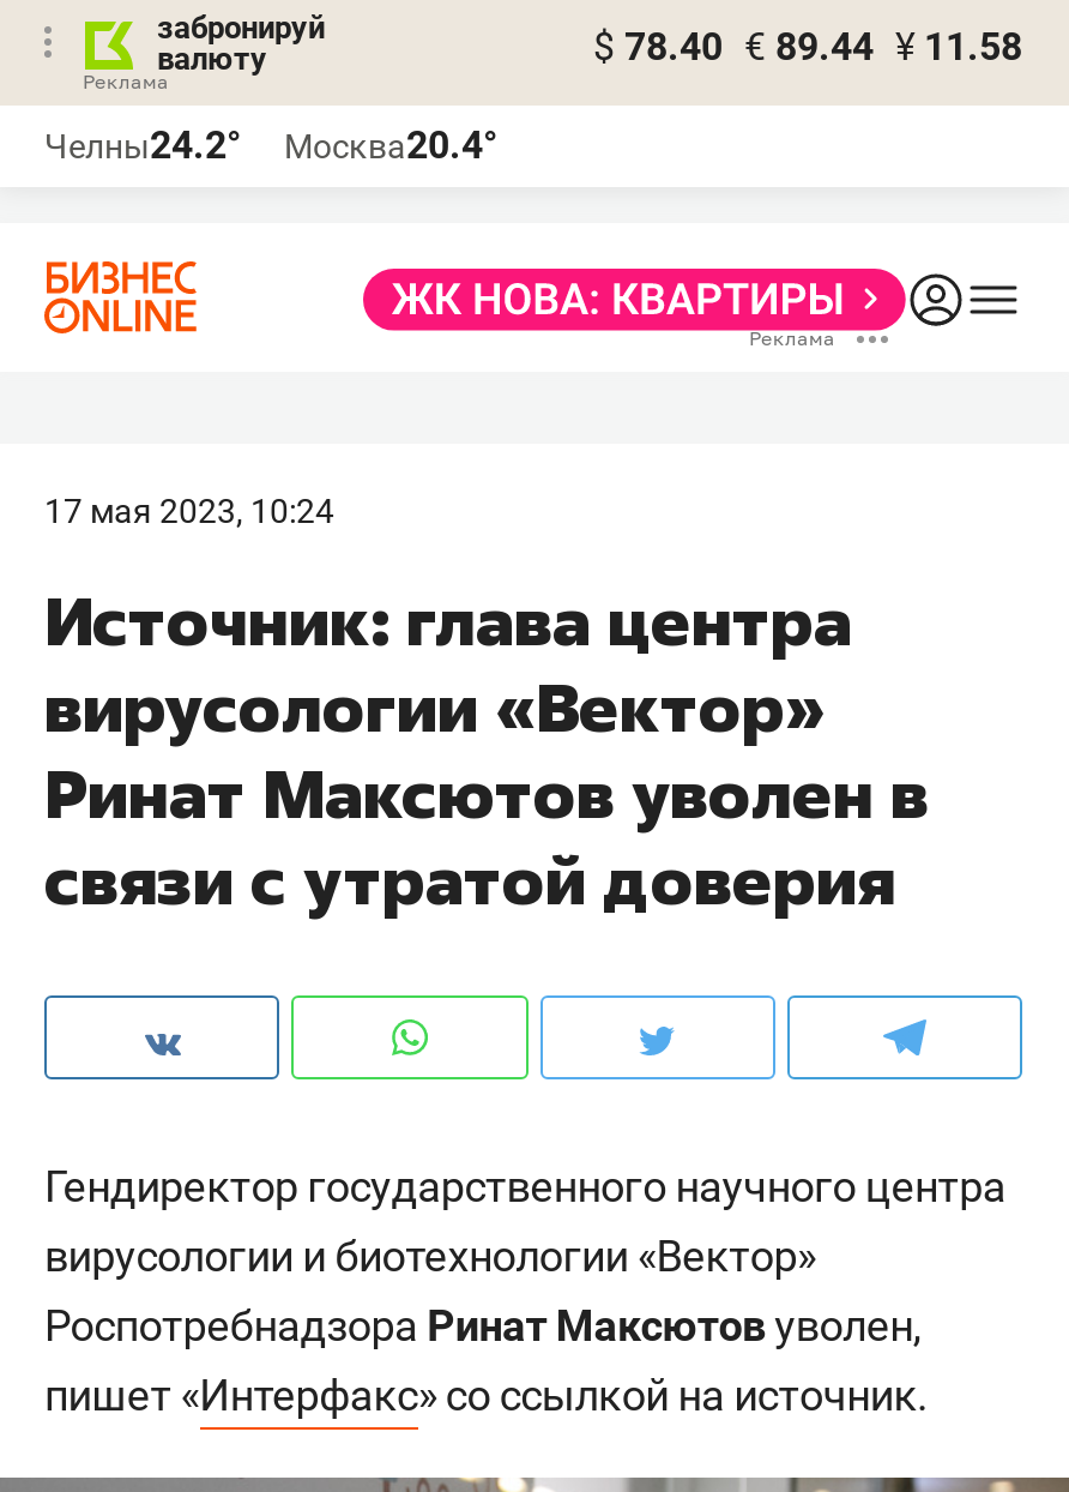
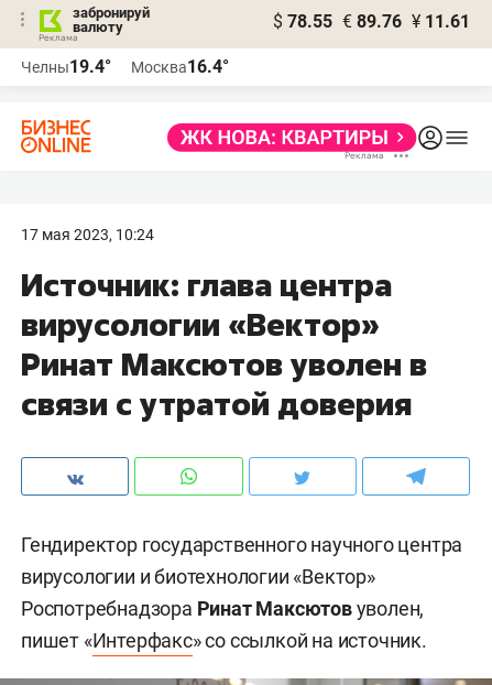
- $ 78.40 € 89.44 ¥ 11.58
+ $ 78.55 € 89.76 ¥ 11.61

- Челны24.2°
+ Челны19.4°

- Москва20.4°
+ Москва16.4°
